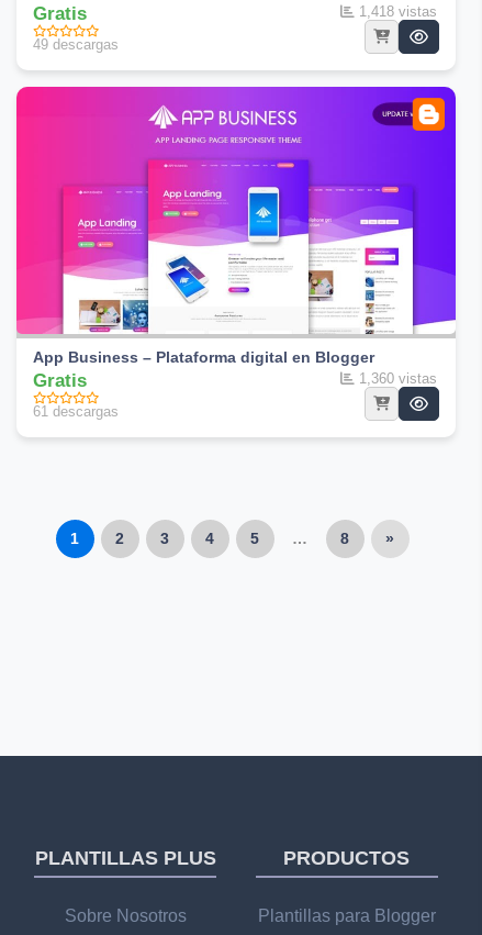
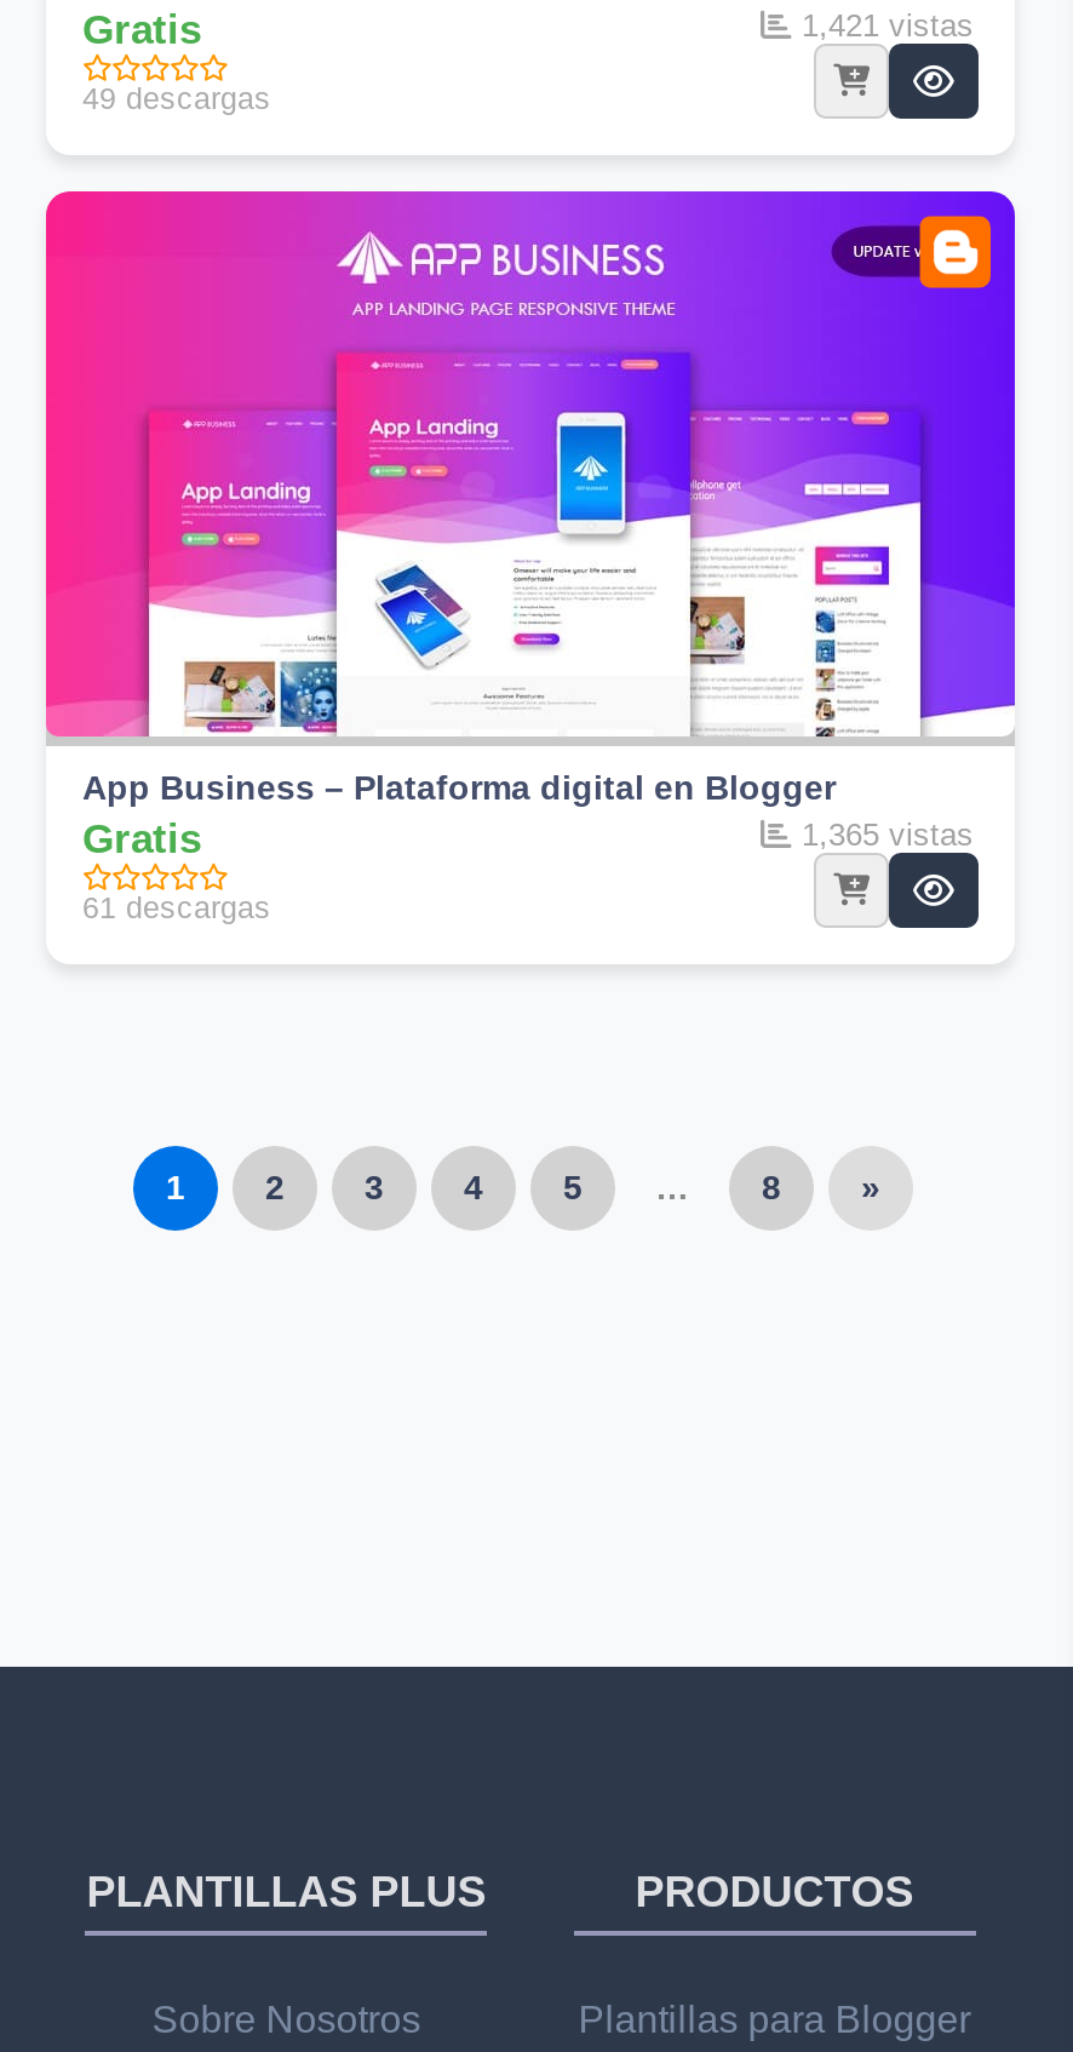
- 1,418 vistas
+ 1,421 vistas

- 1,360 vistas
+ 1,365 vistas
